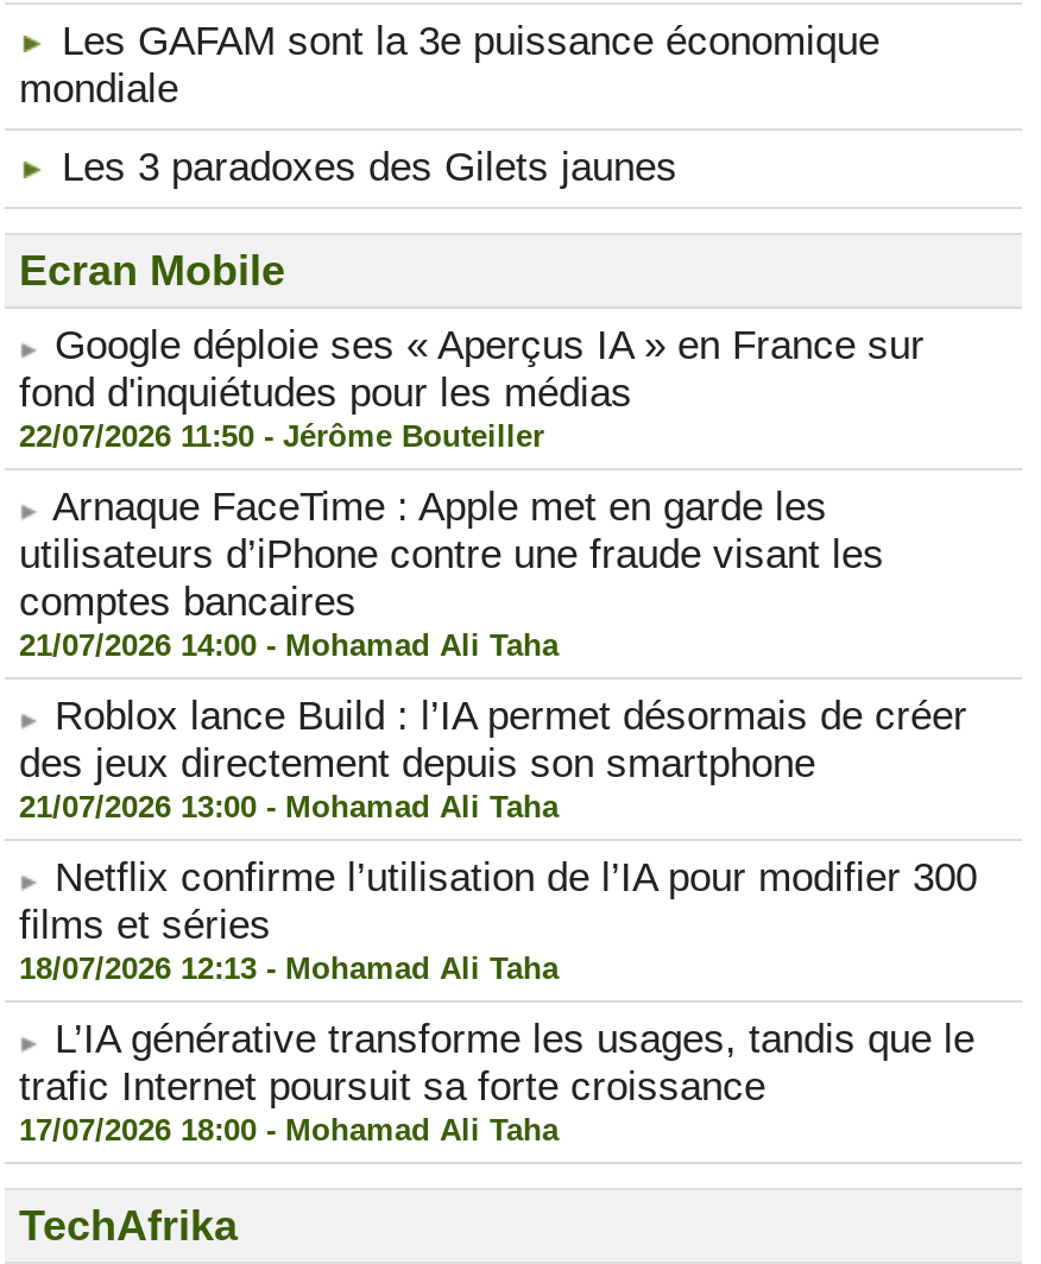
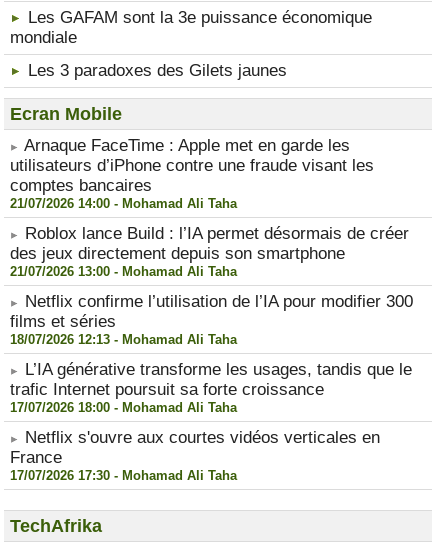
- Google déploie ses « Aperçus IA » en France sur
- fond d'inquiétudes pour les médias
- 22/07/2026 11:50 - Jérôme Bouteiller

moved up: Arnaque FaceTime : Apple met en garde les | utilisateurs d’iPhone contre une fraude visant les | comptes bancaires | ... | trafic Internet poursuit sa forte croissance | 17/07/2026 18:00 - Mohamad Ali Taha

+ Netflix s'ouvre aux courtes vidéos verticales en
+ France
+ 17/07/2026 17:30 - Mohamad Ali Taha
